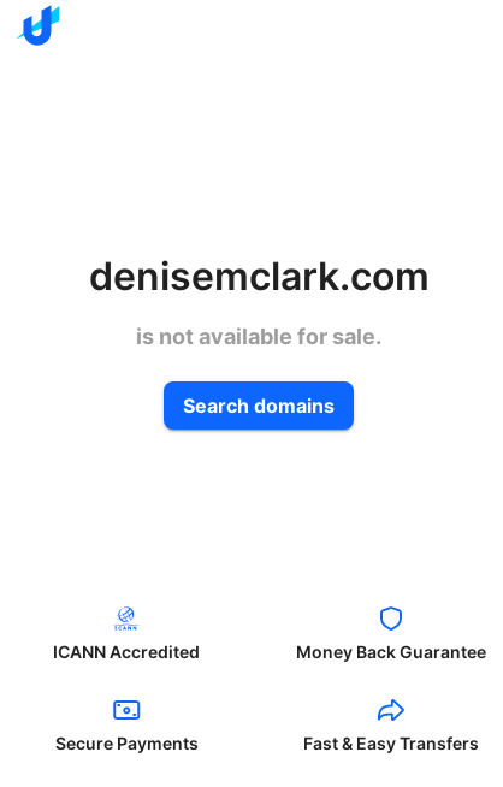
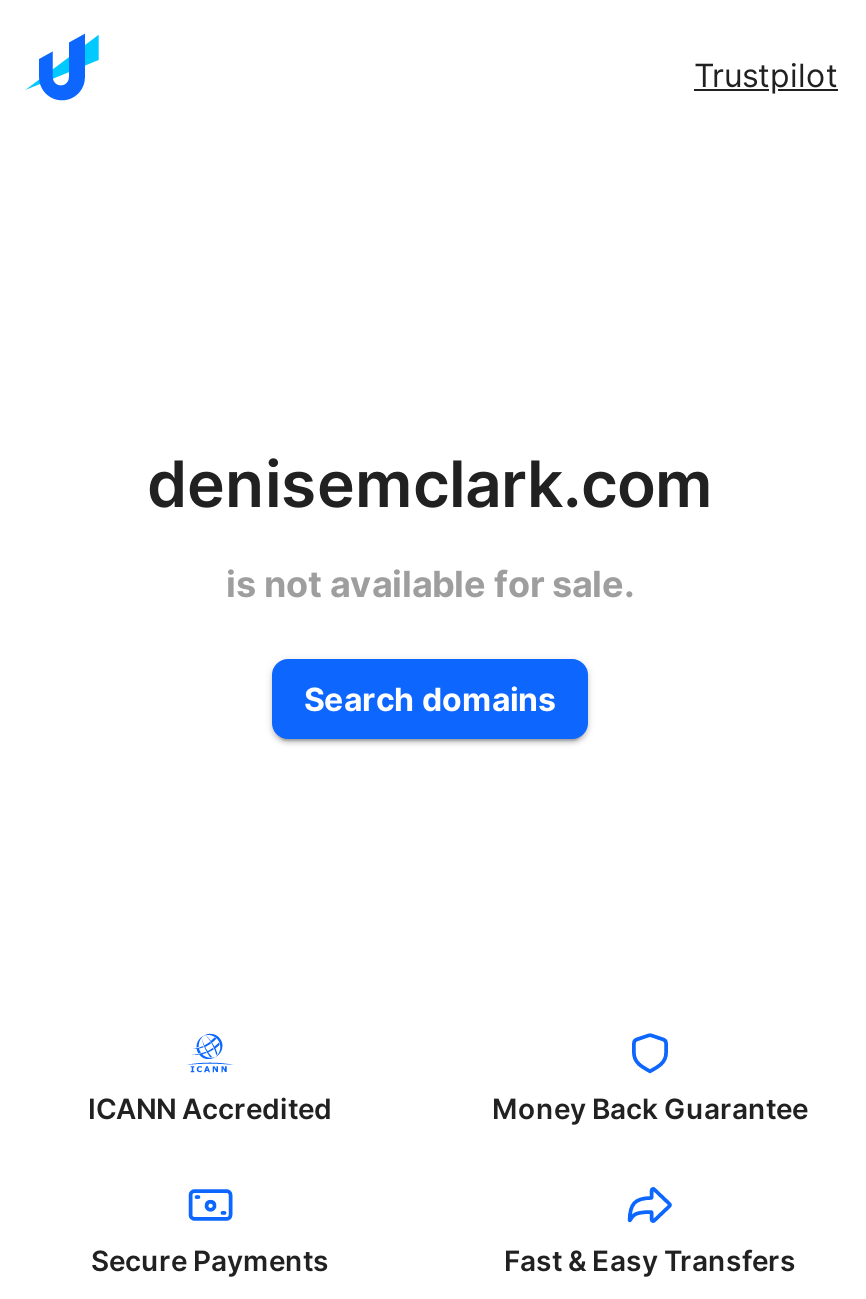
+ Trustpilot
